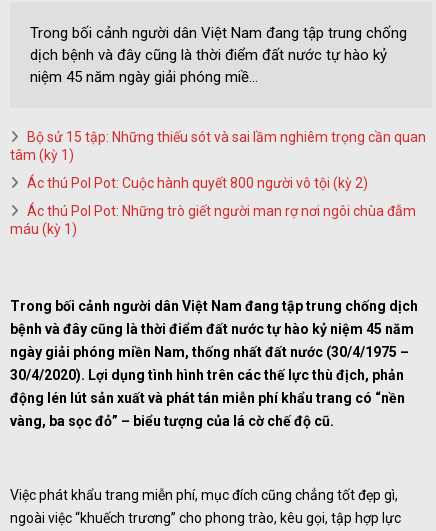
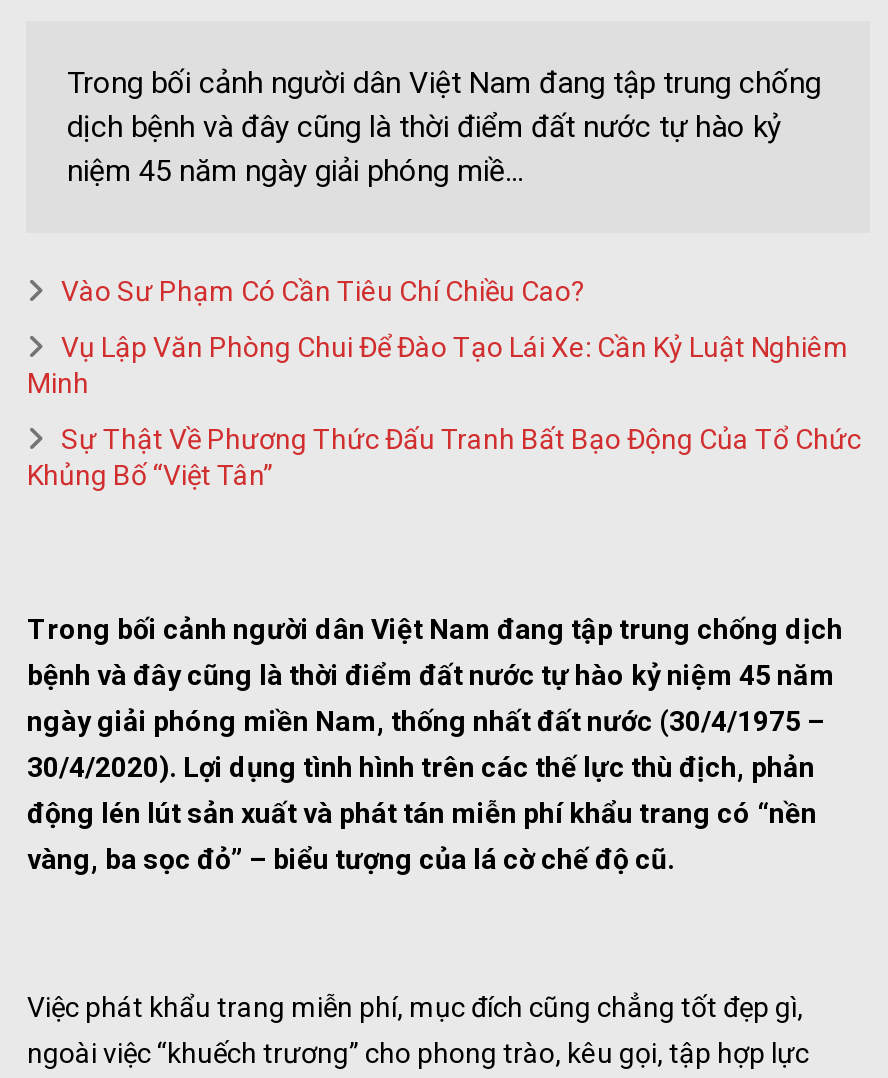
- Bộ sử 15 tập: Những thiếu sót và sai lầm nghiêm trọng cần quan
- tâm (kỳ 1)
+ Vào Sư Phạm Có Cần Tiêu Chí Chiều Cao?

- Ác thú Pol Pot: Cuộc hành quyết 800 người vô tội (kỳ 2)
+ Vụ Lập Văn Phòng Chui Để Đào Tạo Lái Xe: Cần Kỷ Luật Nghiêm
+ Minh

- Ác thú Pol Pot: Những trò giết người man rợ nơi ngôi chùa đẫm
- máu (kỳ 1)
+ Sự Thật Về Phương Thức Đấu Tranh Bất Bạo Động Của Tổ Chức
+ Khủng Bố “Việt Tân”
